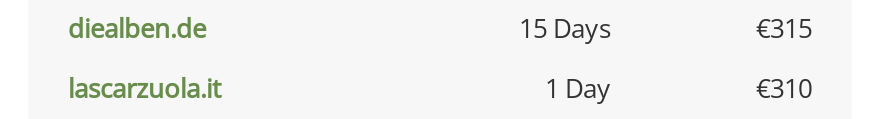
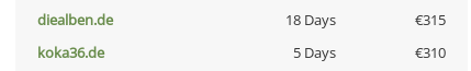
- 15 Days
+ 18 Days

- lascarzuola.it
- 1 Day
+ koka36.de
+ 5 Days
